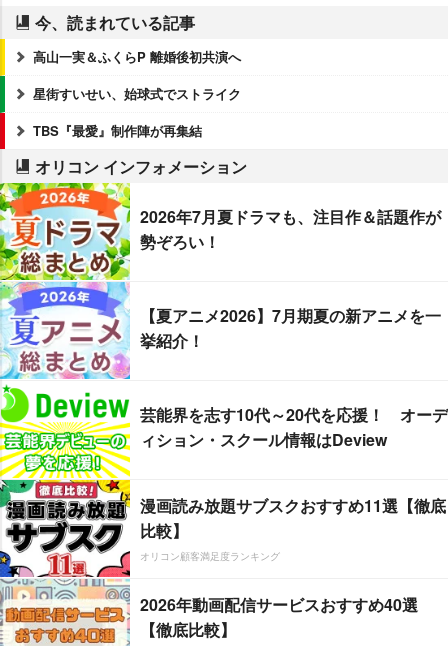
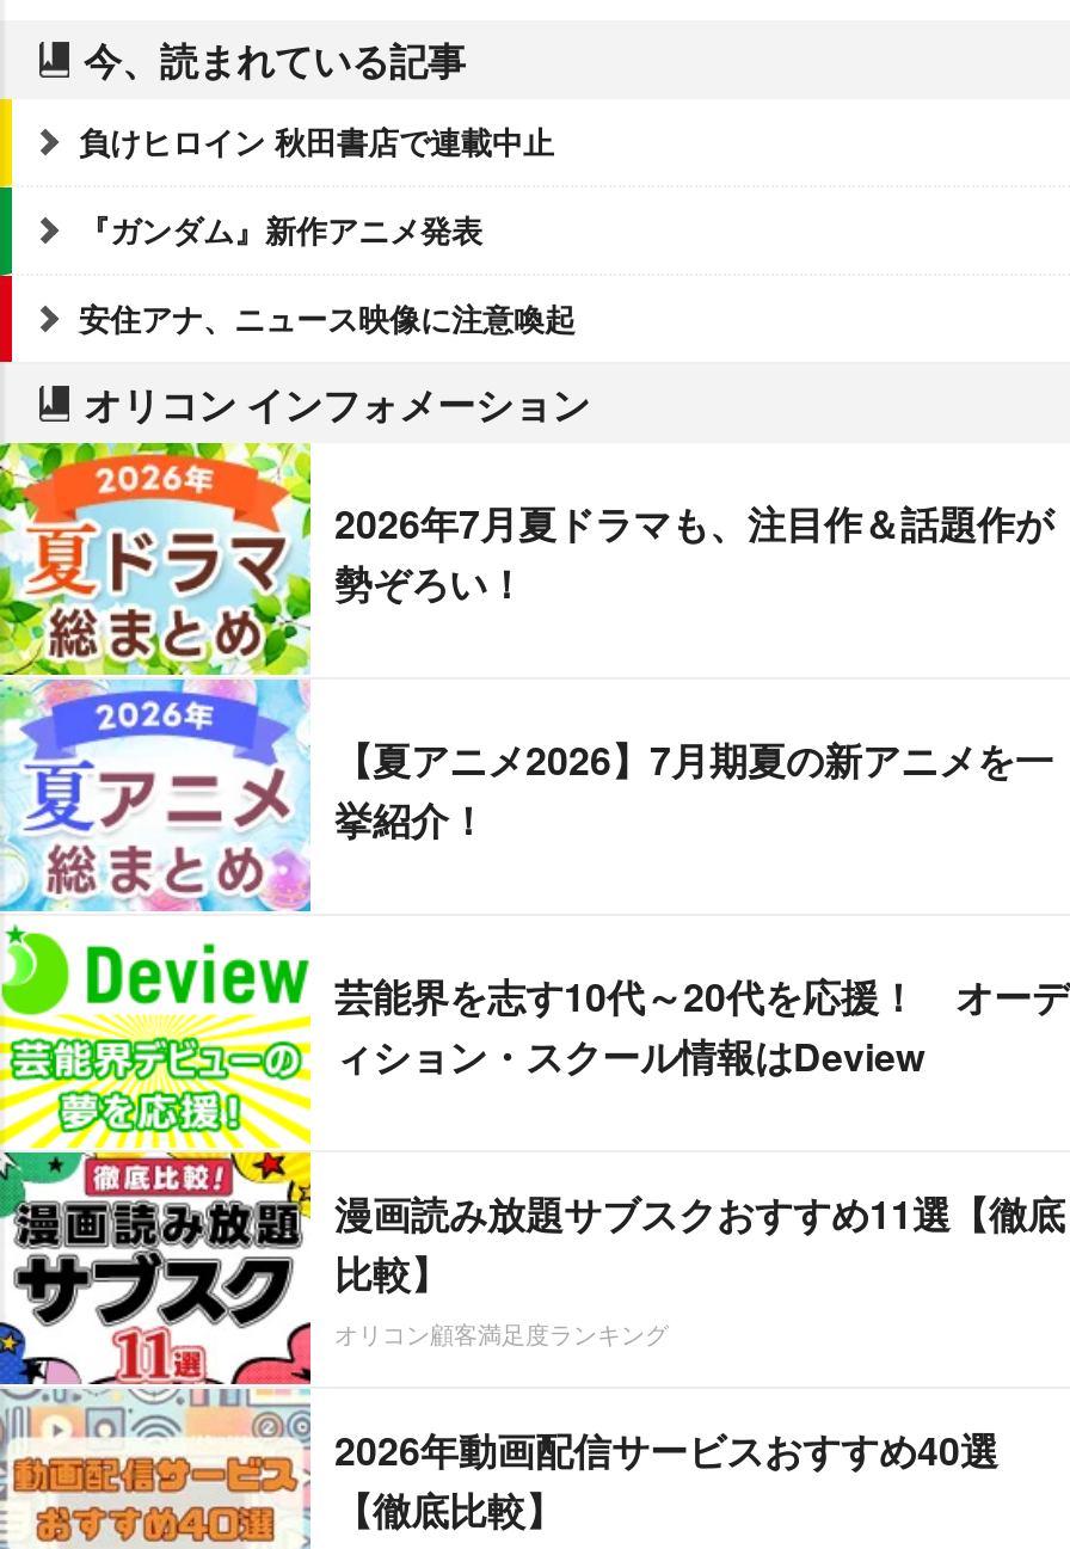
- 高山一実＆ふくらP 離婚後初共演へ
+ 負けヒロイン 秋田書店で連載中止

- 星街すいせい、始球式でストライク
+ 『ガンダム』新作アニメ発表

- TBS『最愛』制作陣が再集結
+ 安住アナ、ニュース映像に注意喚起
